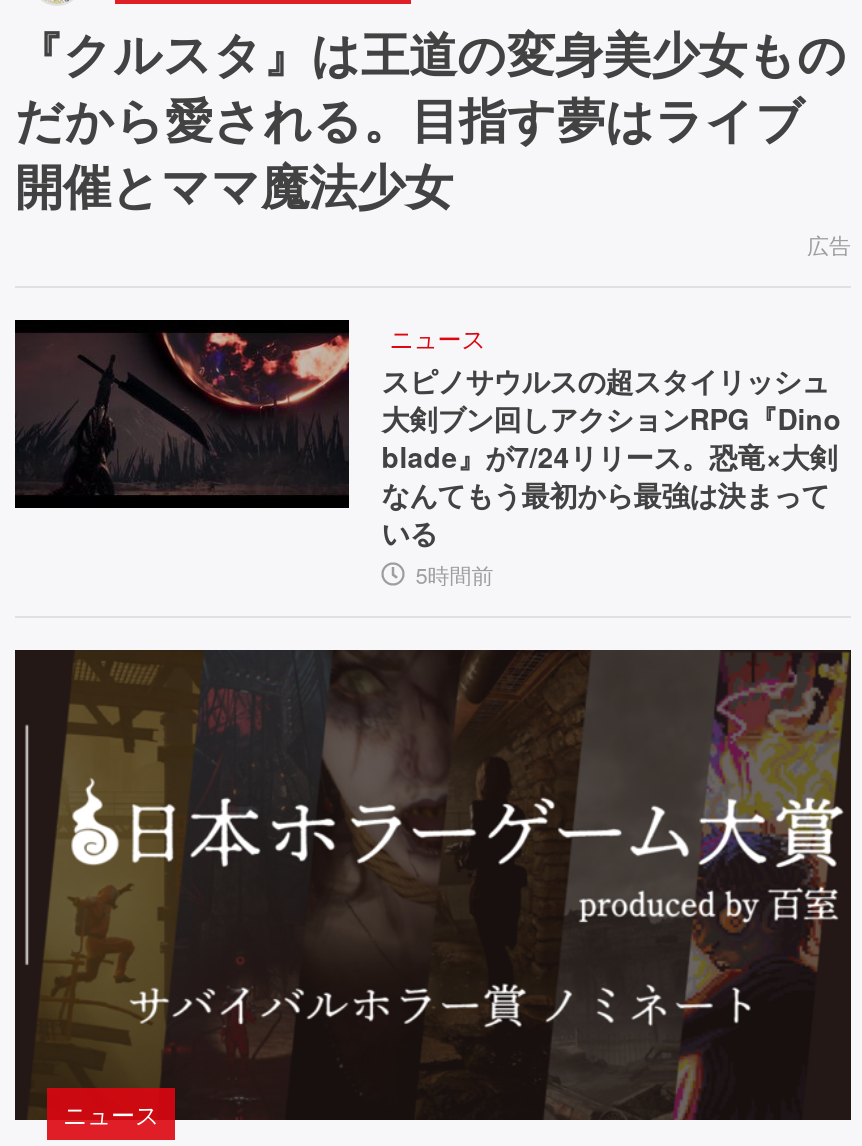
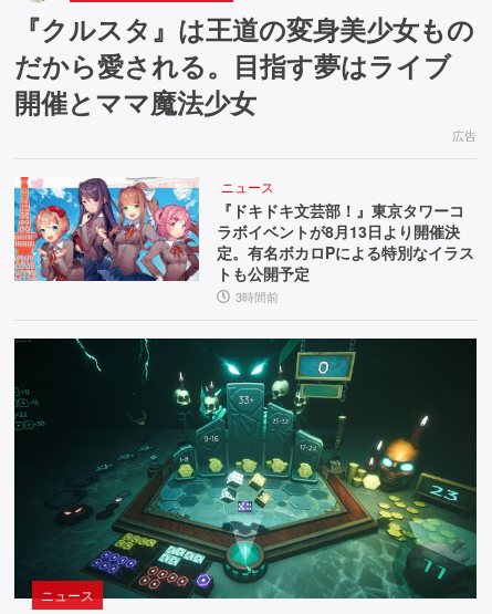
- [image]
- スピノサウルスの超スタイリッシュ
- 大剣ブン回しアクションRPG『Dino
- blade』が7/24リリース。恐竜×大剣
- なんてもう最初から最強は決まって
- いる
- 5時間前
+ [image]
+ 『ドキドキ文芸部！』東京タワーコ
+ ラボイベントが8月13日より開催決
+ 定。有名ボカロPによる特別なイラス
+ トも公開予定
+ 3時間前

- [image]
+ [image]
